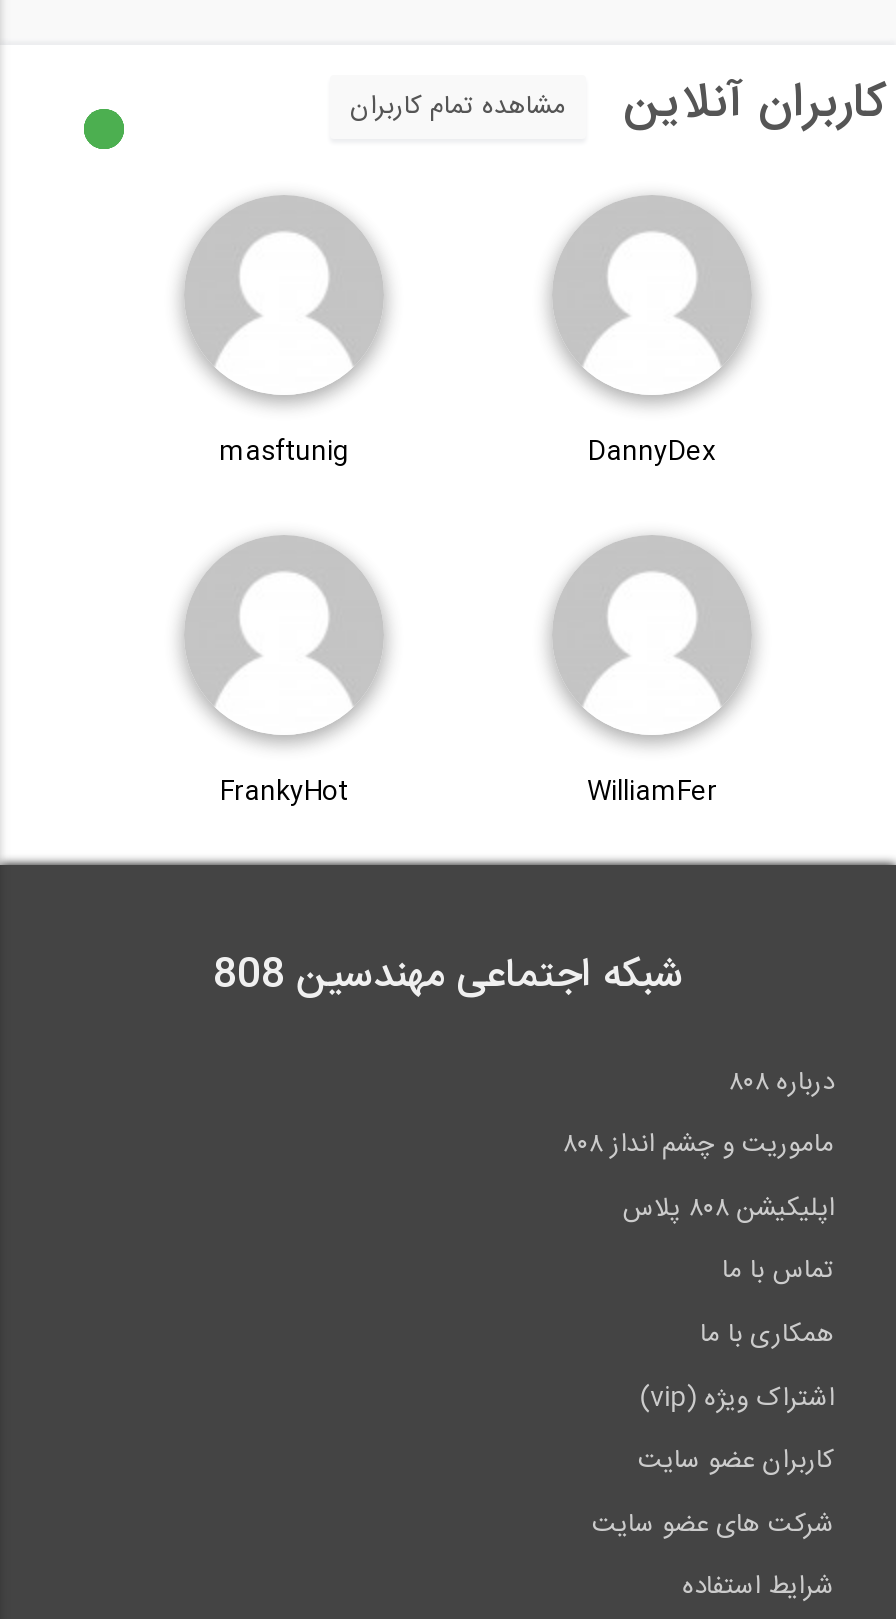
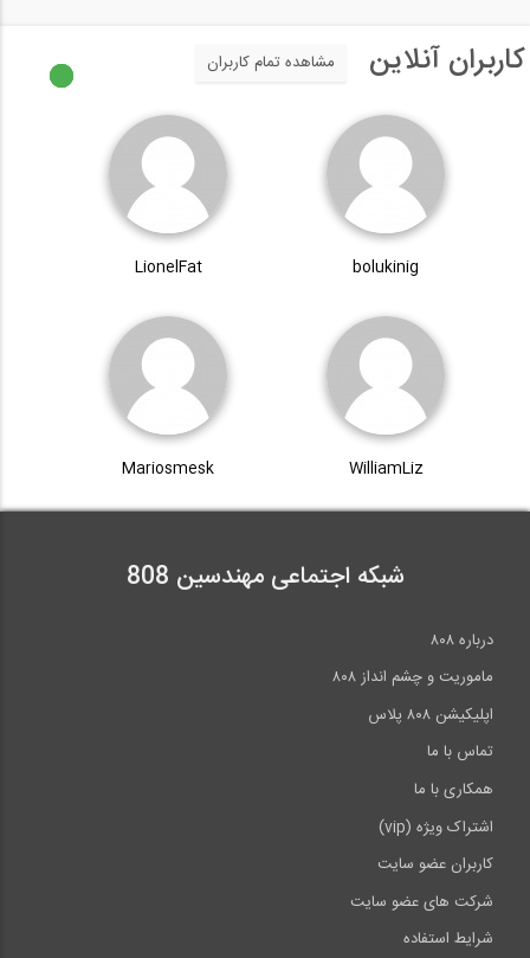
- DannyDex
- masftunig
+ bolukinig
+ LionelFat

- WilliamFer
- FrankyHot
+ WilliamLiz
+ Mariosmesk
